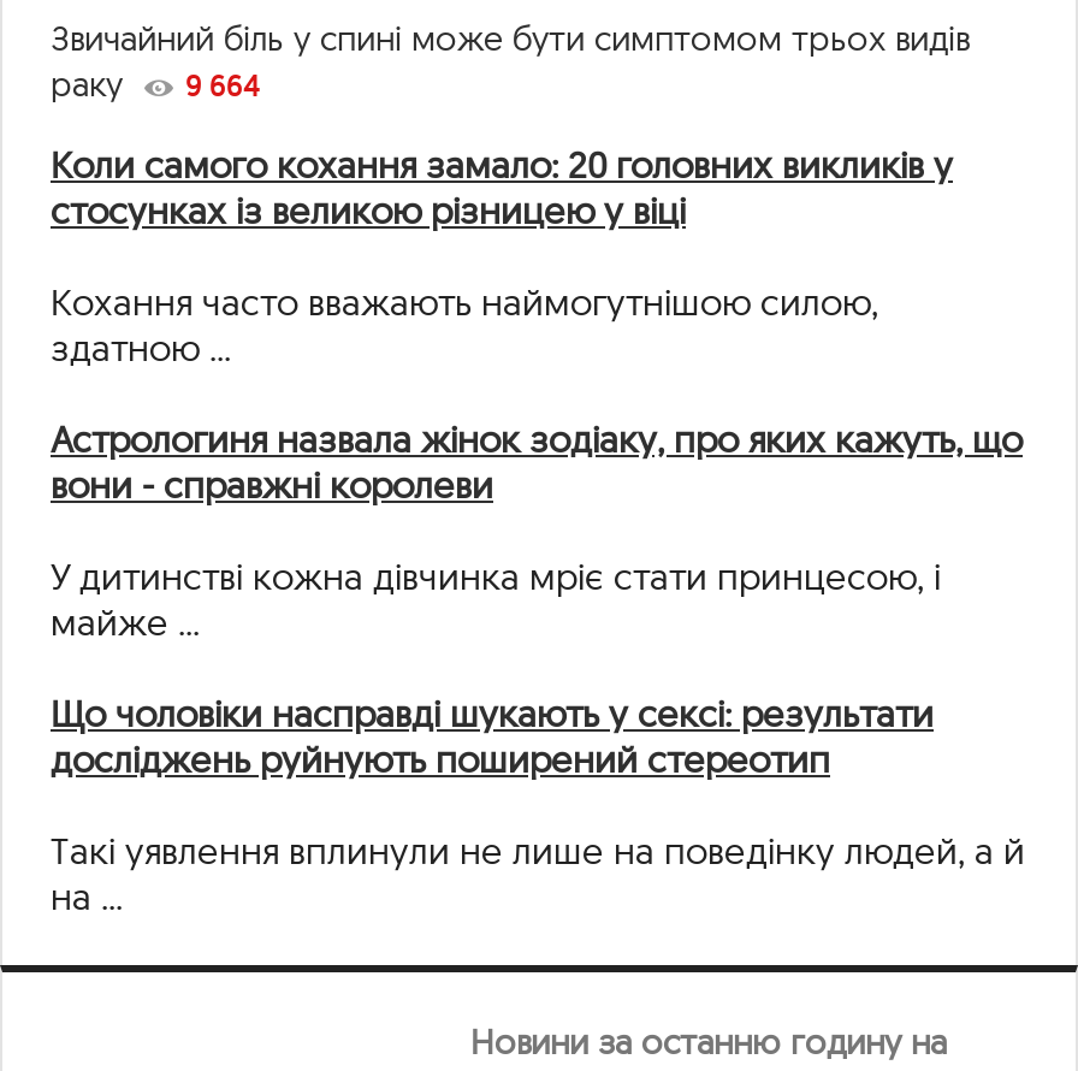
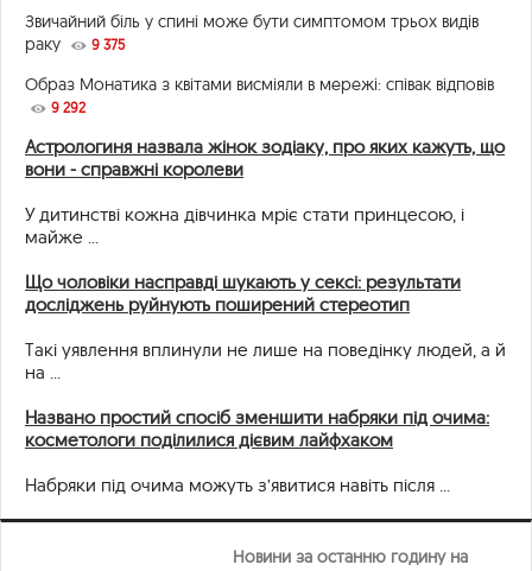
- 9 664
- Коли самого кохання замало: 20 головних викликів у
- стосунках із великою різницею у віці
- Кохання часто вважають наймогутнішою силою,
- здатною ...
+ 9 375
+ Образ Монатика з квітами висміяли в мережі: співак відповів
+ 9 292

moved up: Астрологиня назвала жінок зодіаку, про яких кажуть, що | вони - справжні королеви | У дитинстві кожна дівчинка мріє стати принцесою, і | майже ... | Що чоловіки насправді шукають у сексі: результати | досліджень руйнують поширений стереотип | Такі уявлення вплинули не лише на поведінку людей, а й | на ...

+ Названо простий спосіб зменшити набряки під очима:
+ косметологи поділилися дієвим лайфхаком
+ Набряки під очима можуть з’явитися навіть після ...
